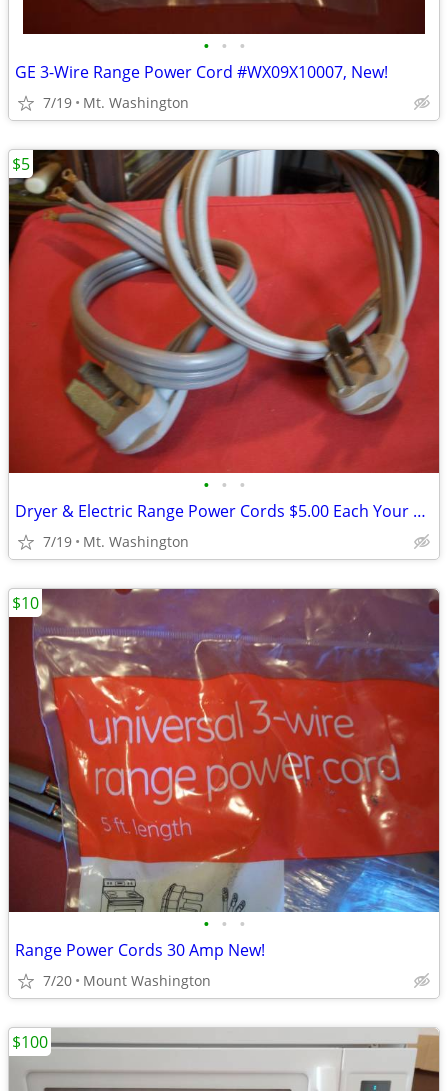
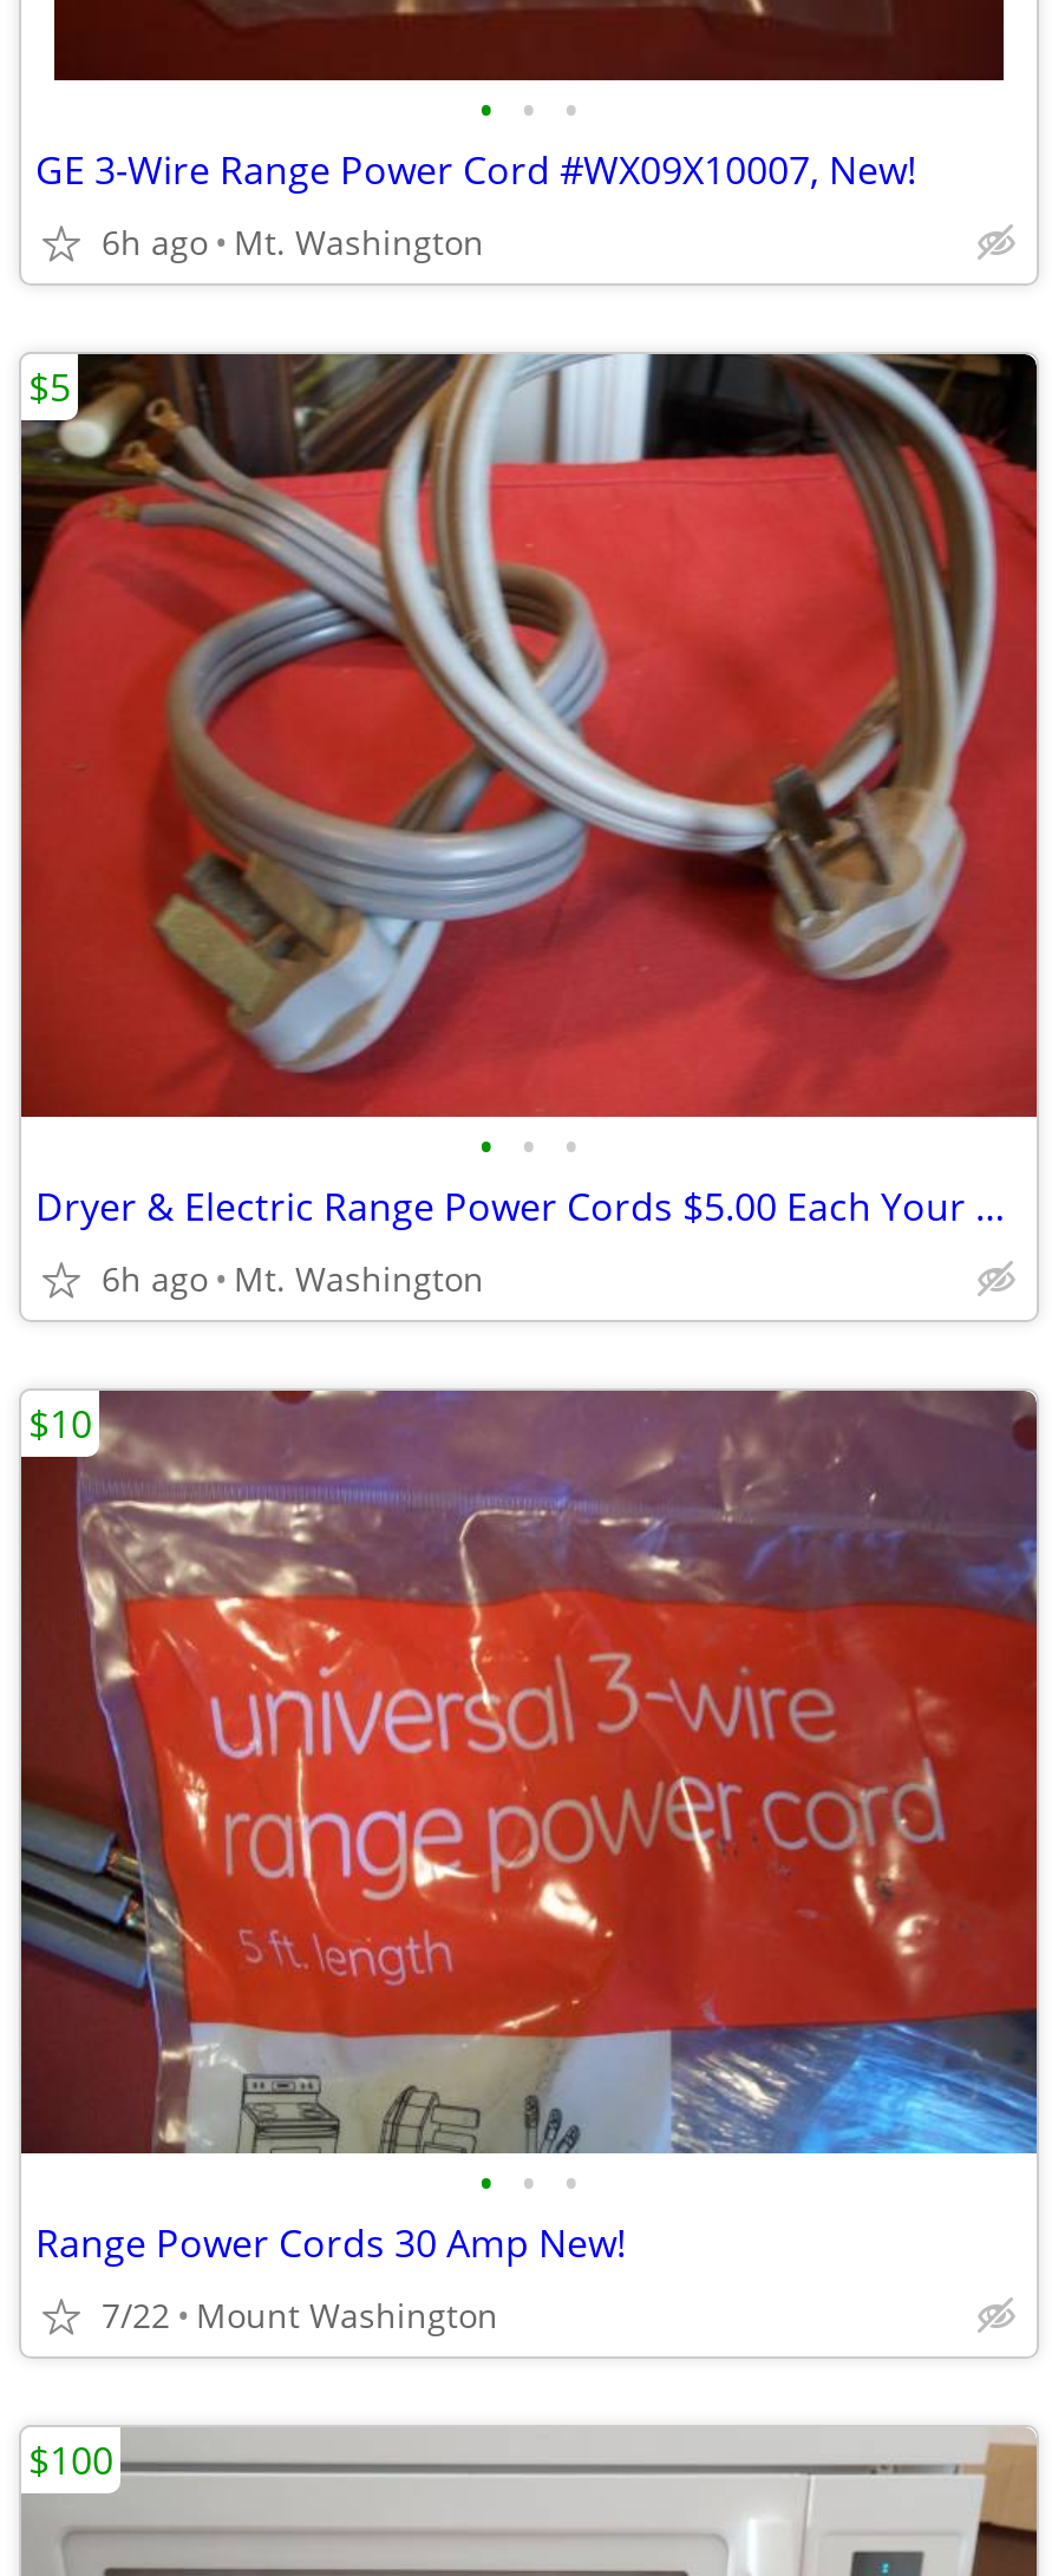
- 7/19 Mt. Washington
+ 6h ago Mt. Washington

- 7/19 Mt. Washington
+ 6h ago Mt. Washington

- 7/20 Mount Washington
+ 7/22 Mount Washington
